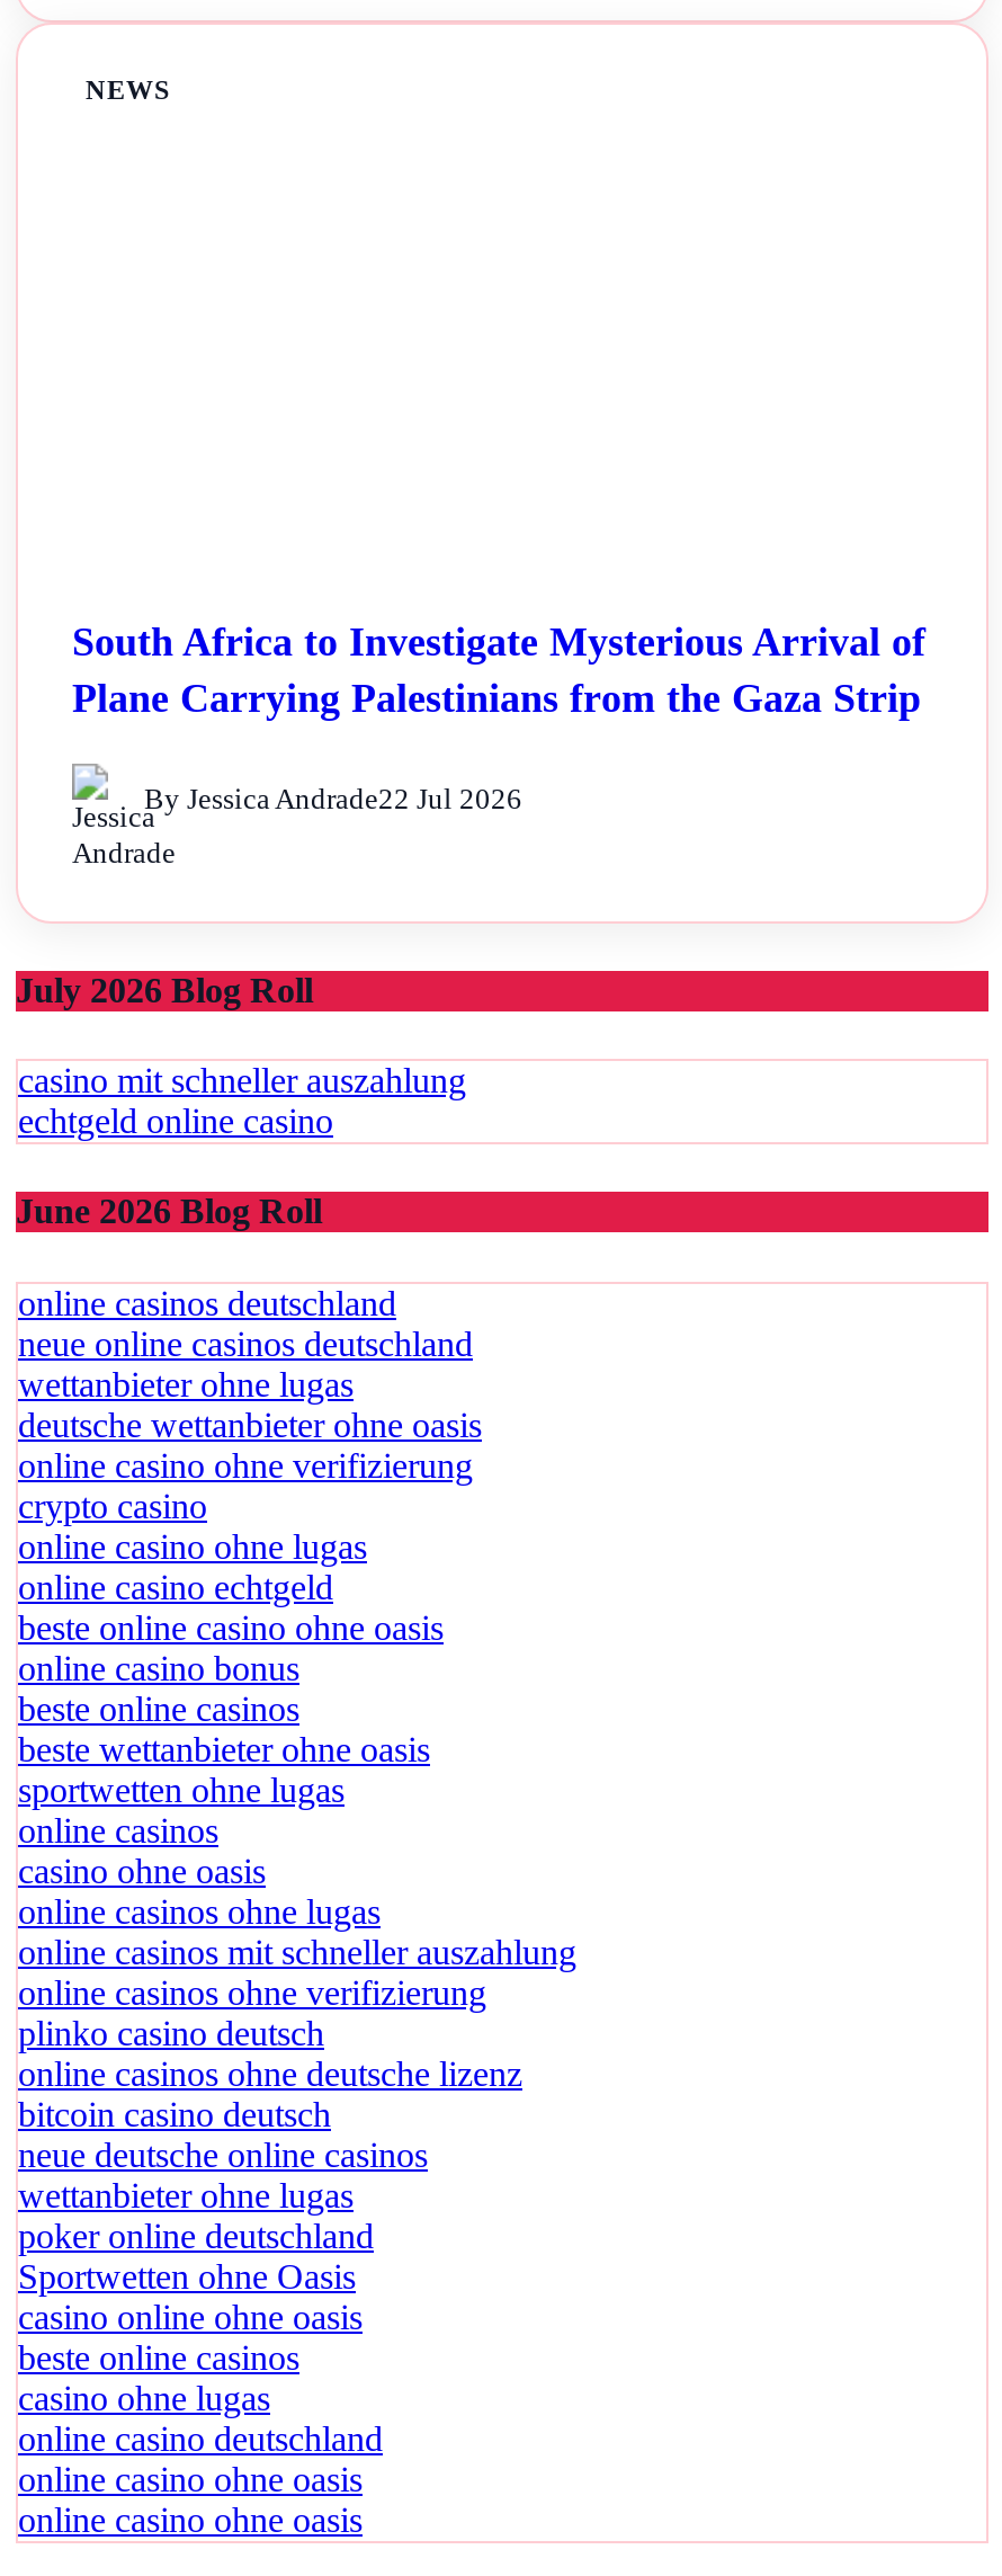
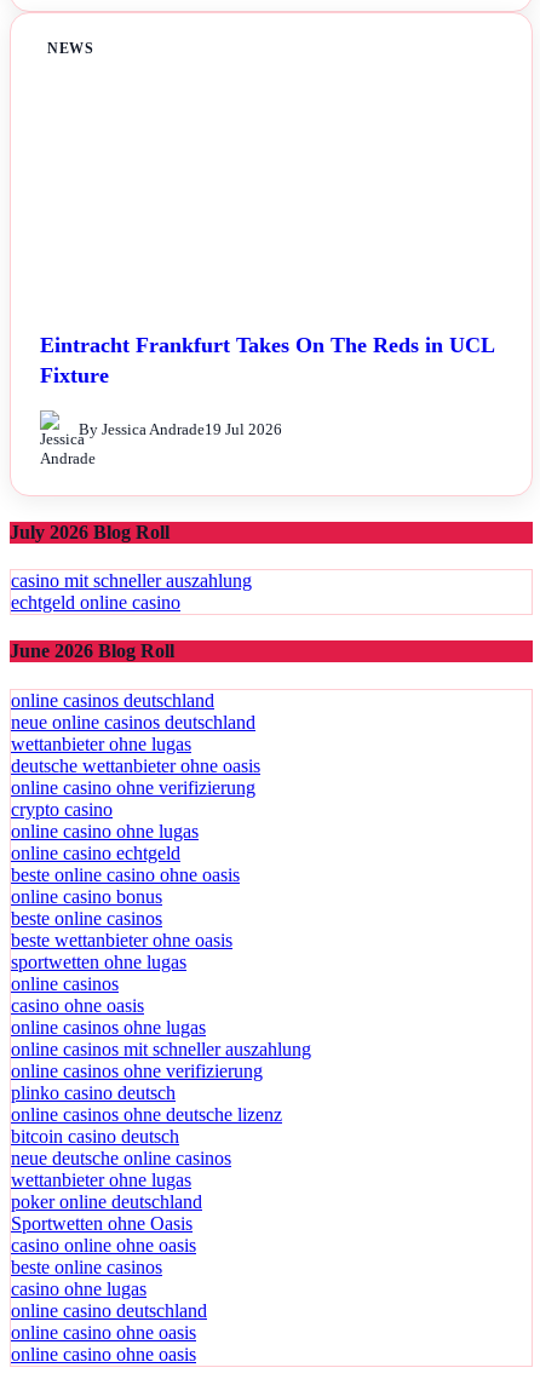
- South Africa to Investigate Mysterious Arrival of
- Plane Carrying Palestinians from the Gaza Strip
+ Eintracht Frankfurt Takes On The Reds in UCL
+ Fixture

- By Jessica Andrade22 Jul 2026
+ By Jessica Andrade19 Jul 2026
